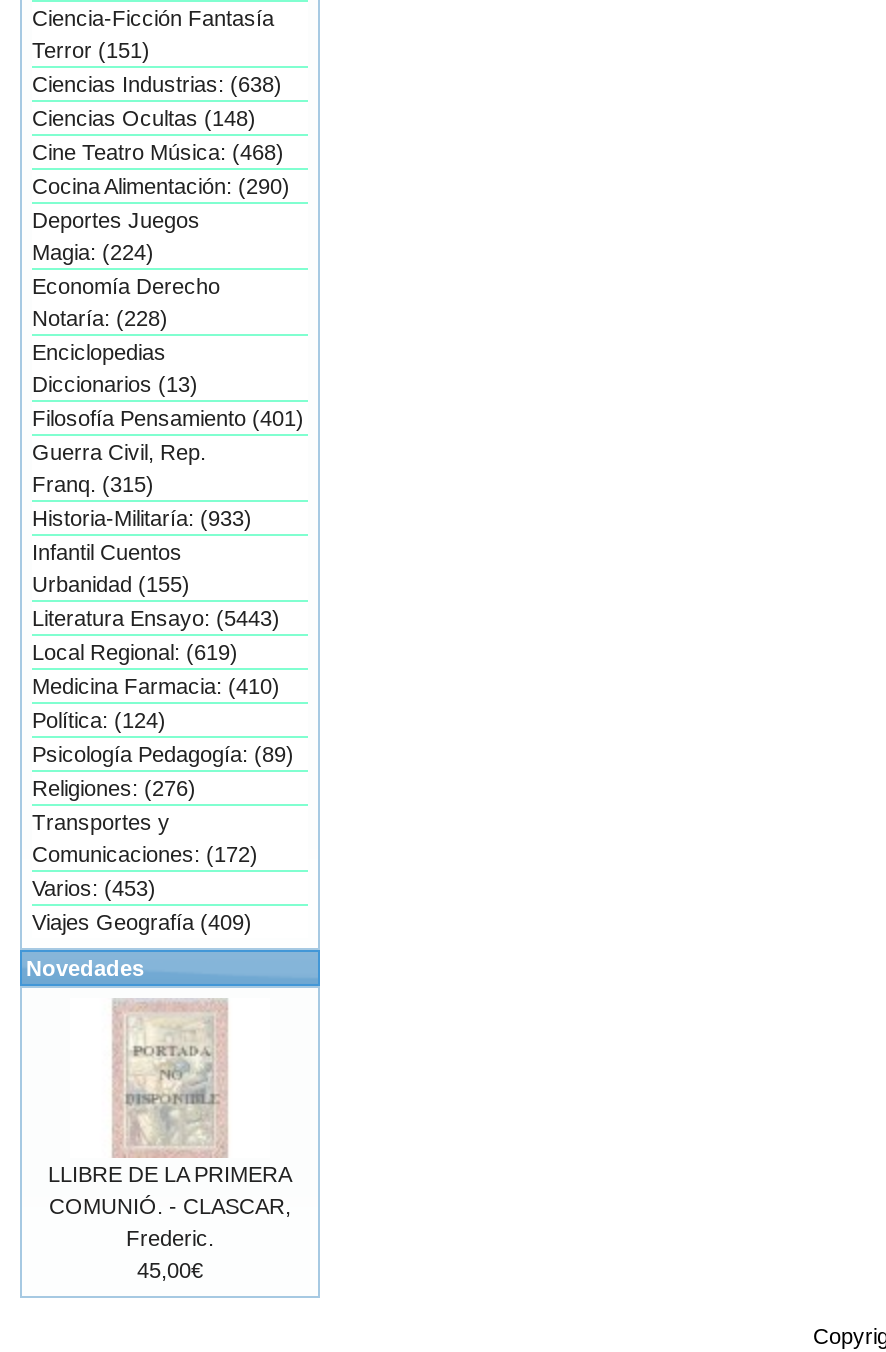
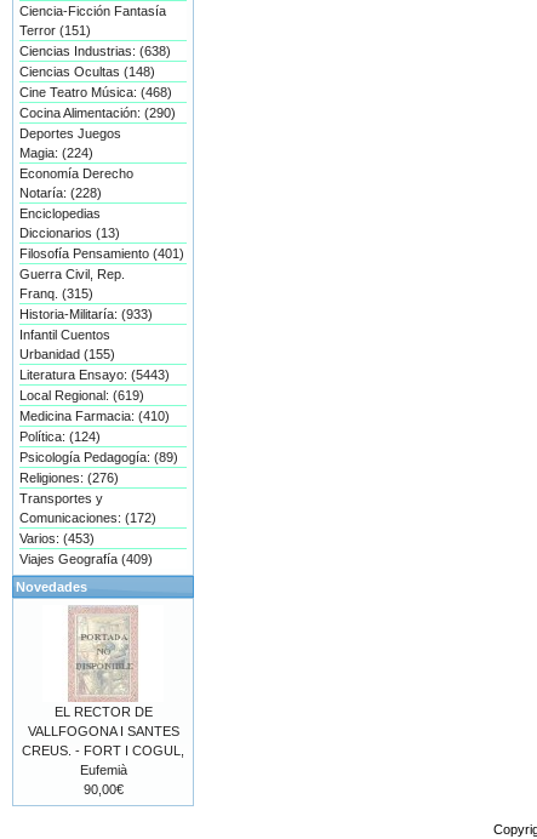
- LLIBRE DE LA PRIMERA
- COMUNIÓ. - CLASCAR,
- Frederic.
- 45,00€
+ EL RECTOR DE
+ VALLFOGONA I SANTES
+ CREUS. - FORT I COGUL,
+ Eufemià
+ 90,00€
